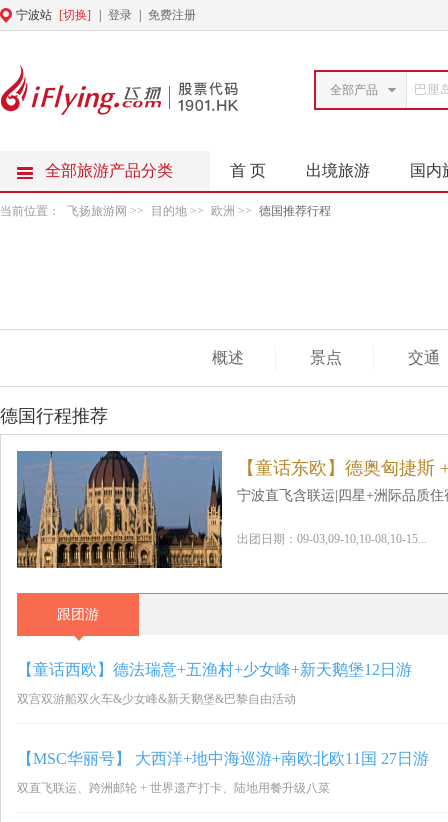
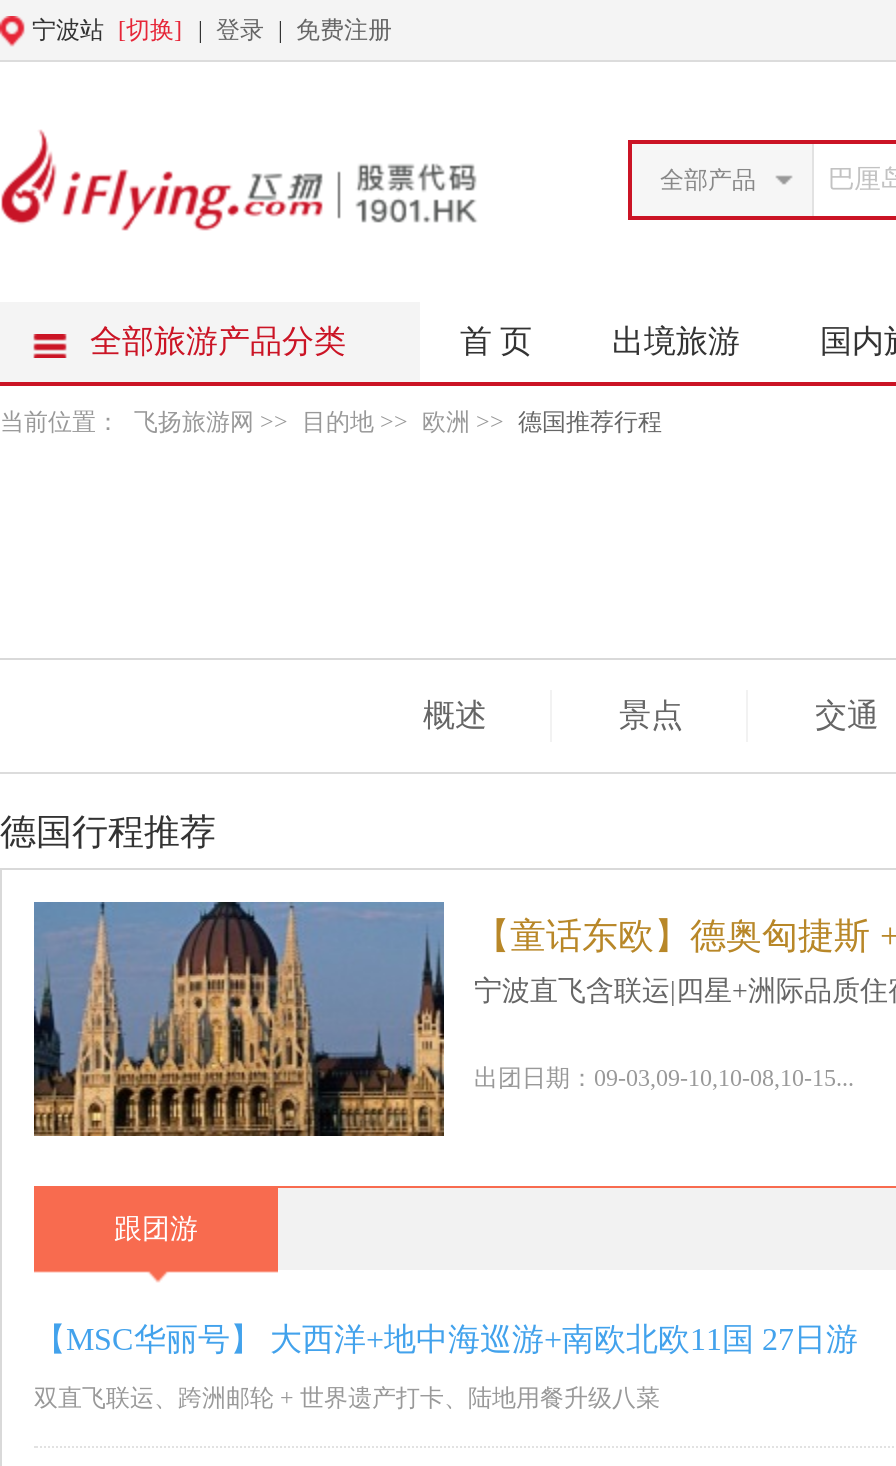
- 【童话西欧】德法瑞意+五渔村+少女峰+新天鹅堡12日游
- 双宫双游船双火车&少女峰&新天鹅堡&巴黎自由活动
